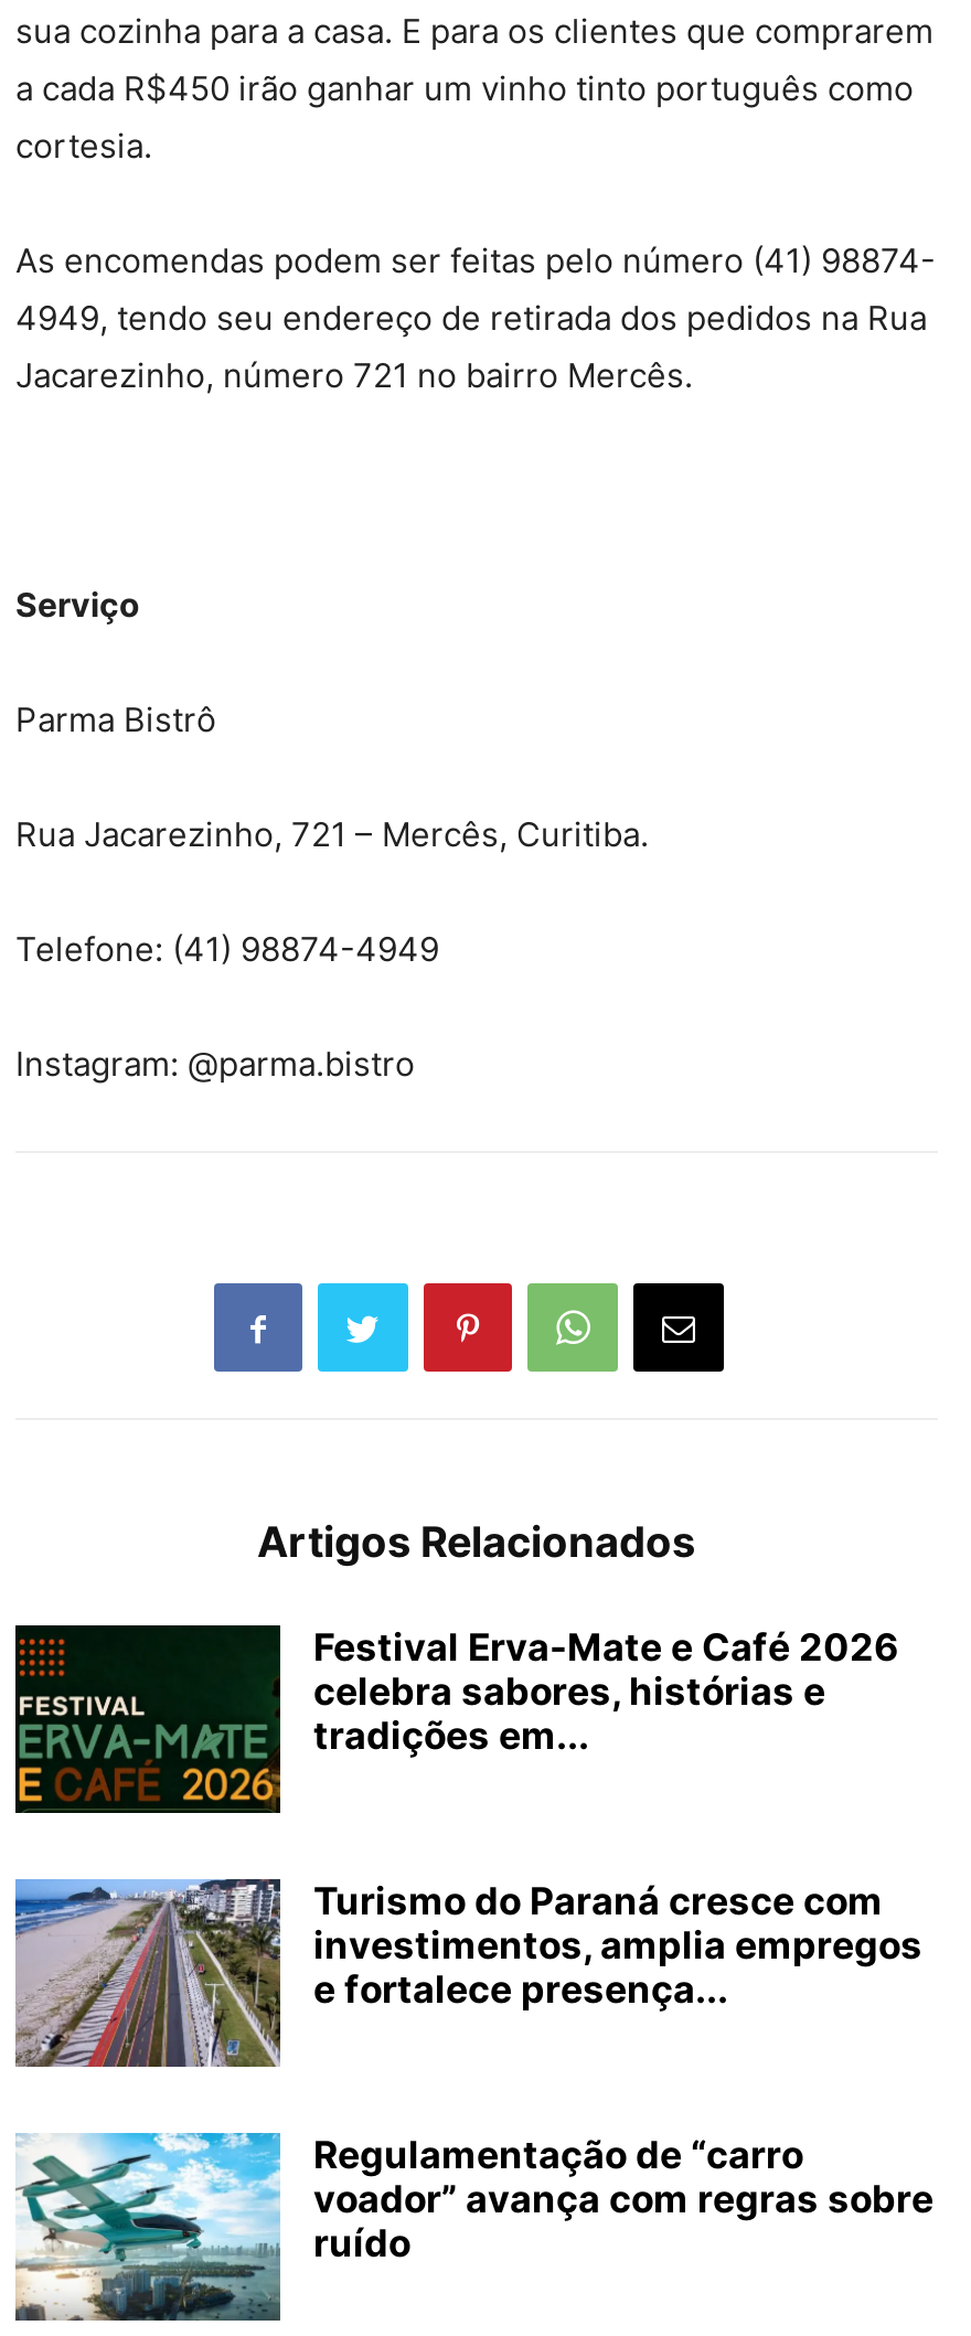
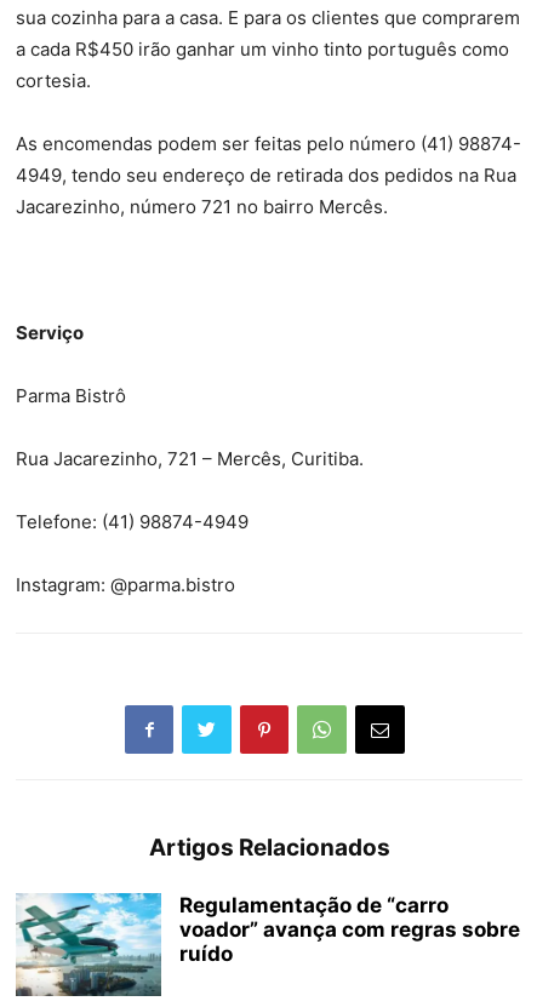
- [image]
- Festival Erva-Mate e Café 2026
- celebra sabores, histórias e
- tradições em...

- [image]
- Turismo do Paraná cresce com
- investimentos, amplia empregos
- e fortalece presença...
